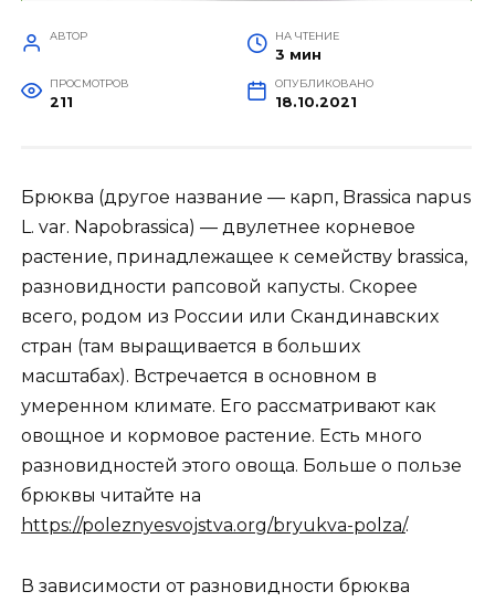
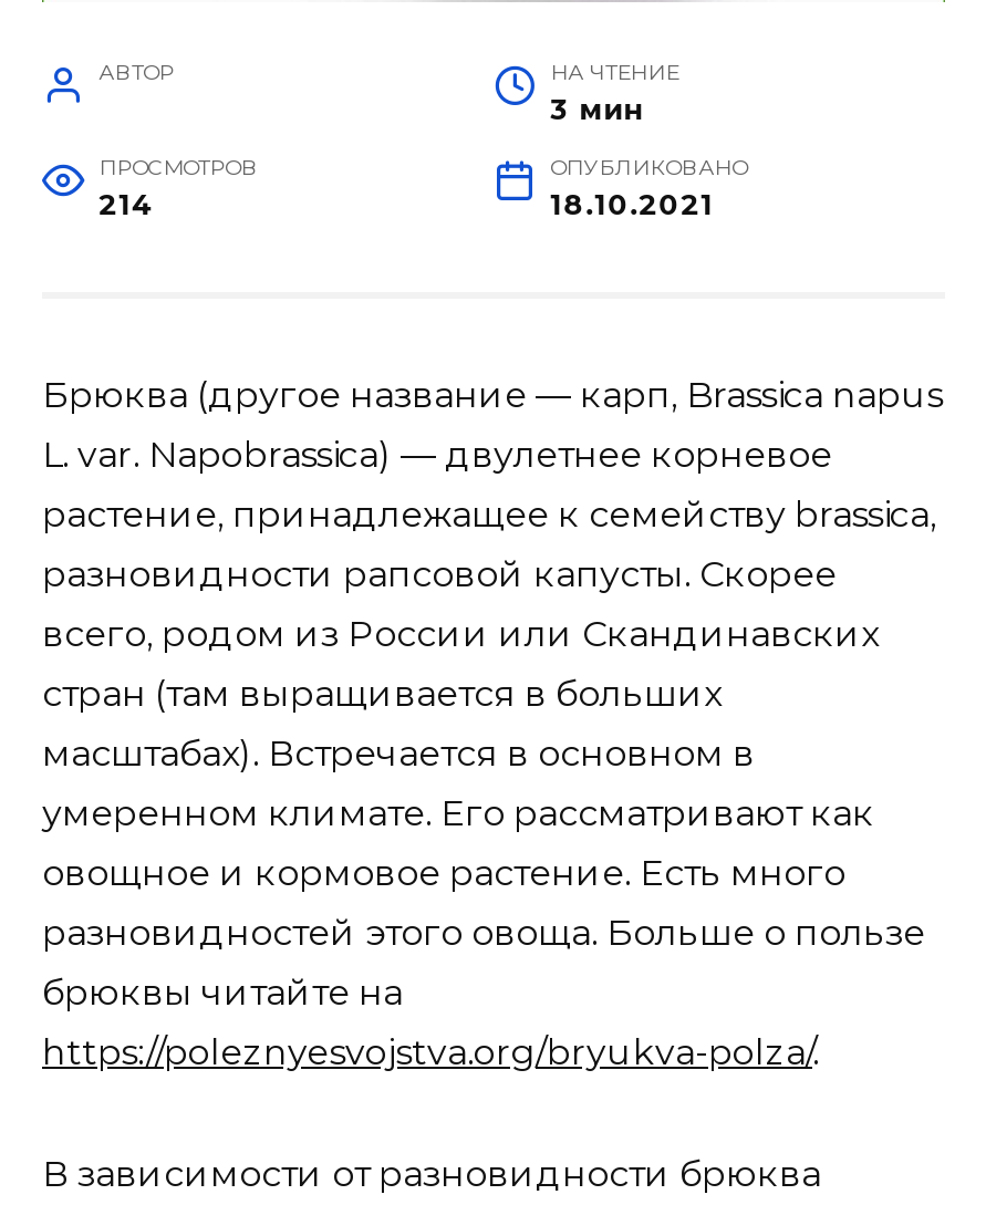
- 211
+ 214
